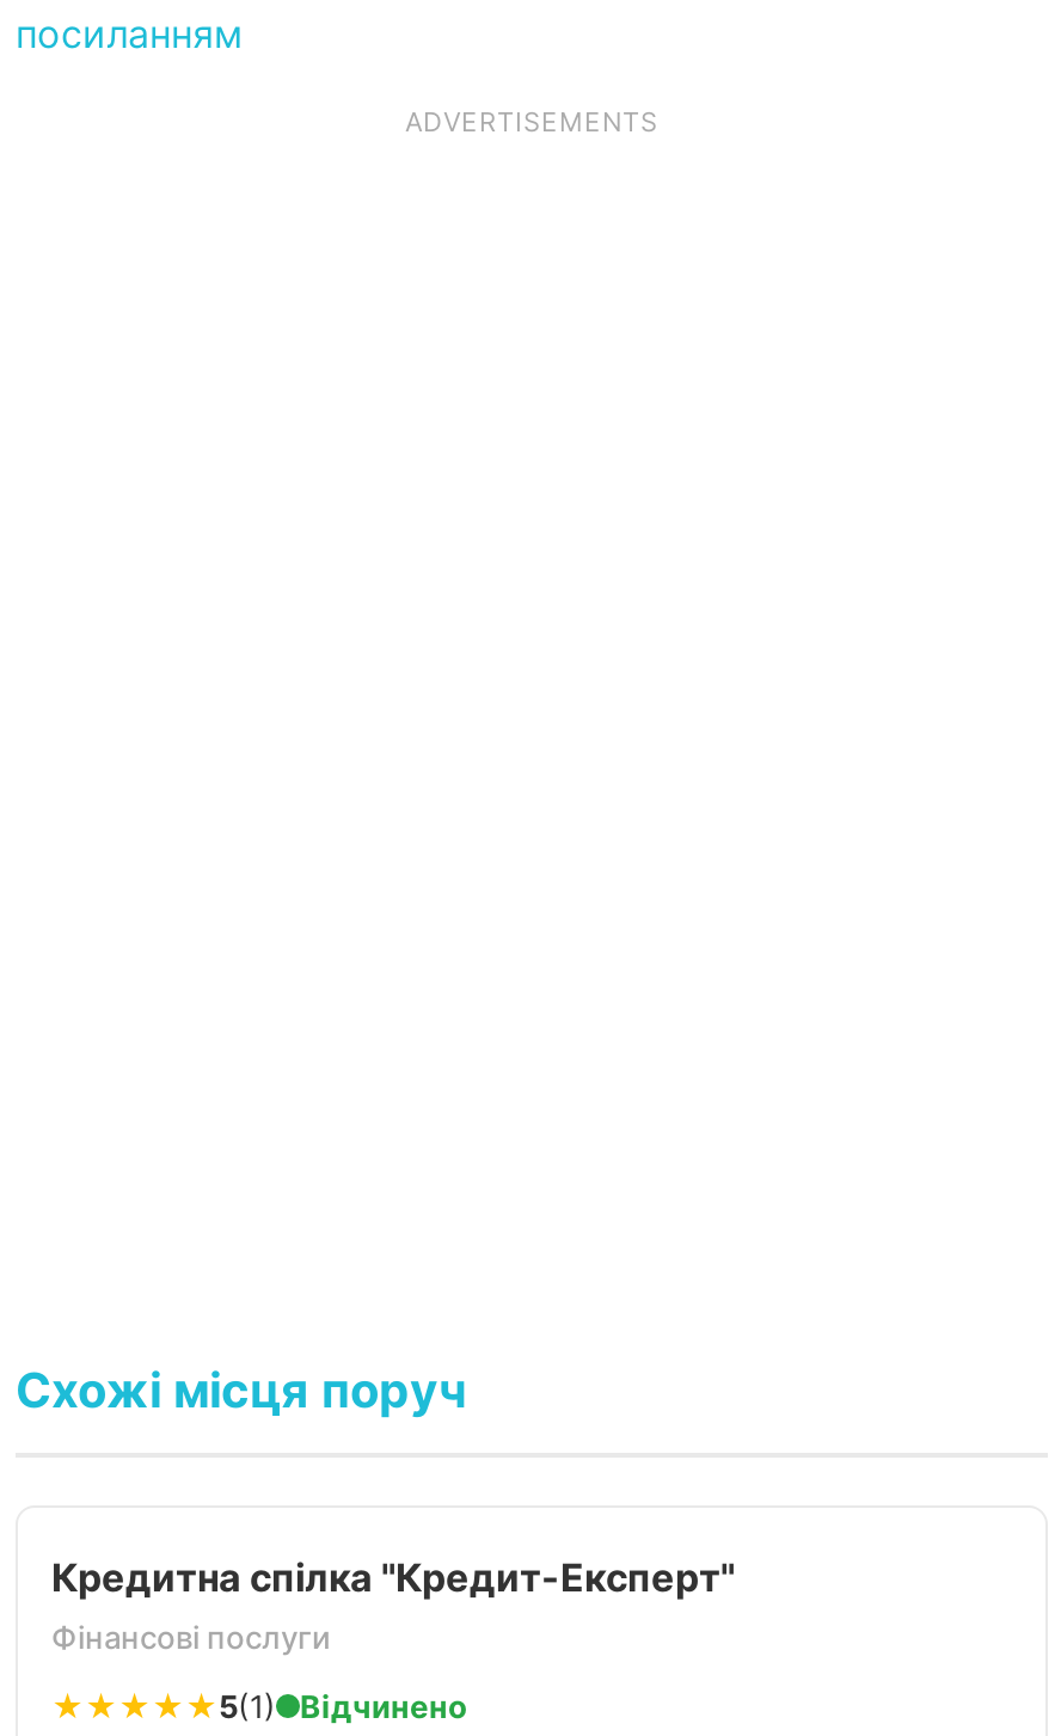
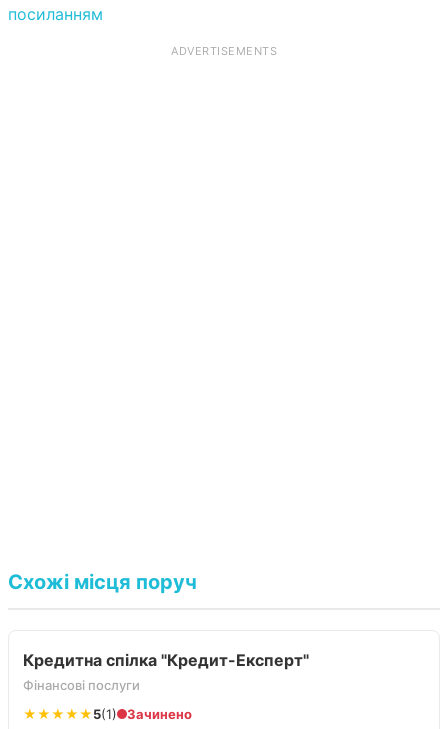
- Відчинено
+ Зачинено
